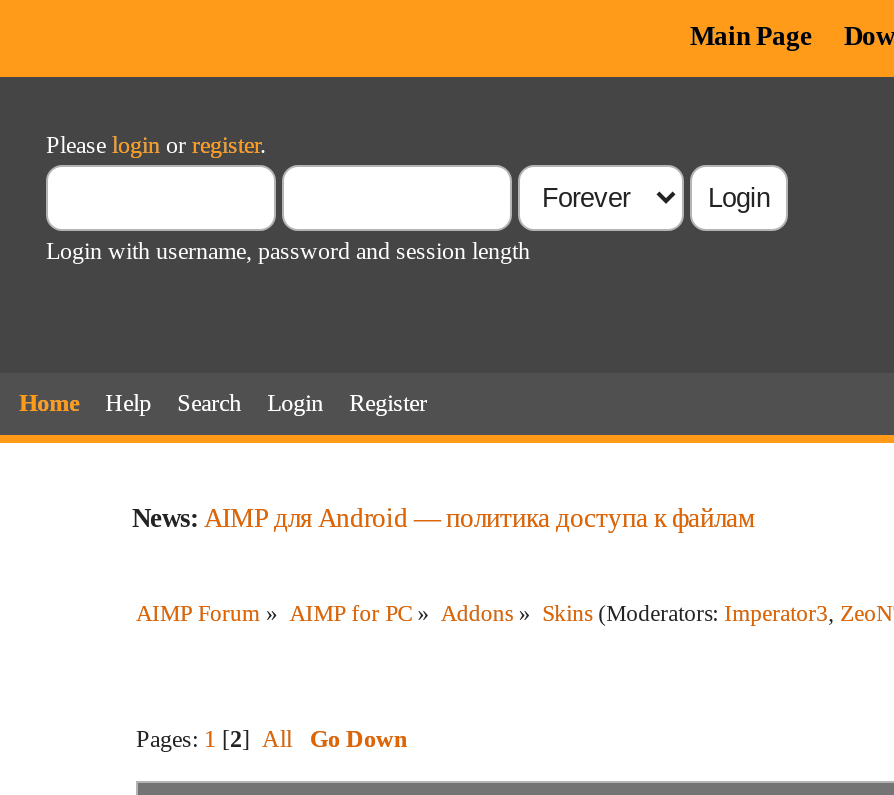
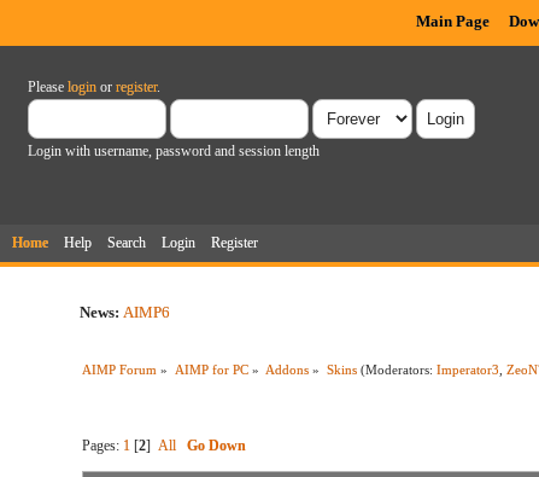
- News: AIMP для Android — политика доступа к файлам
+ News: AIMP6
